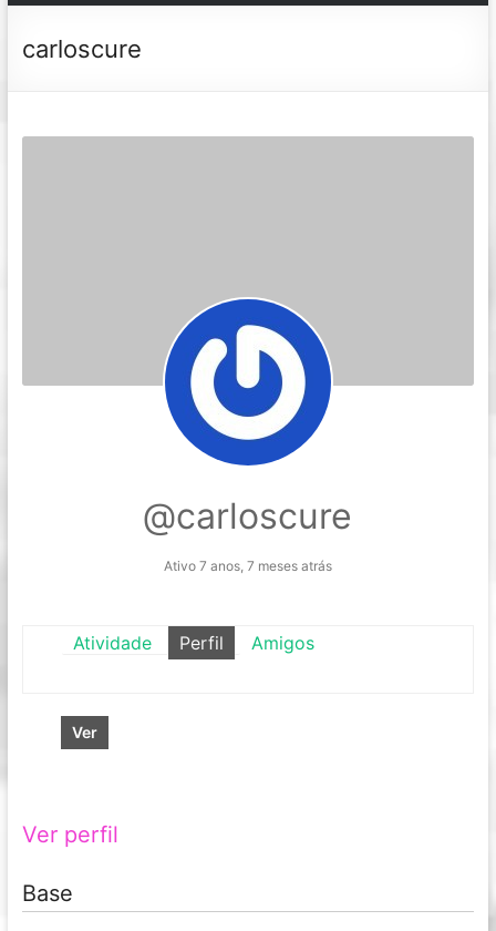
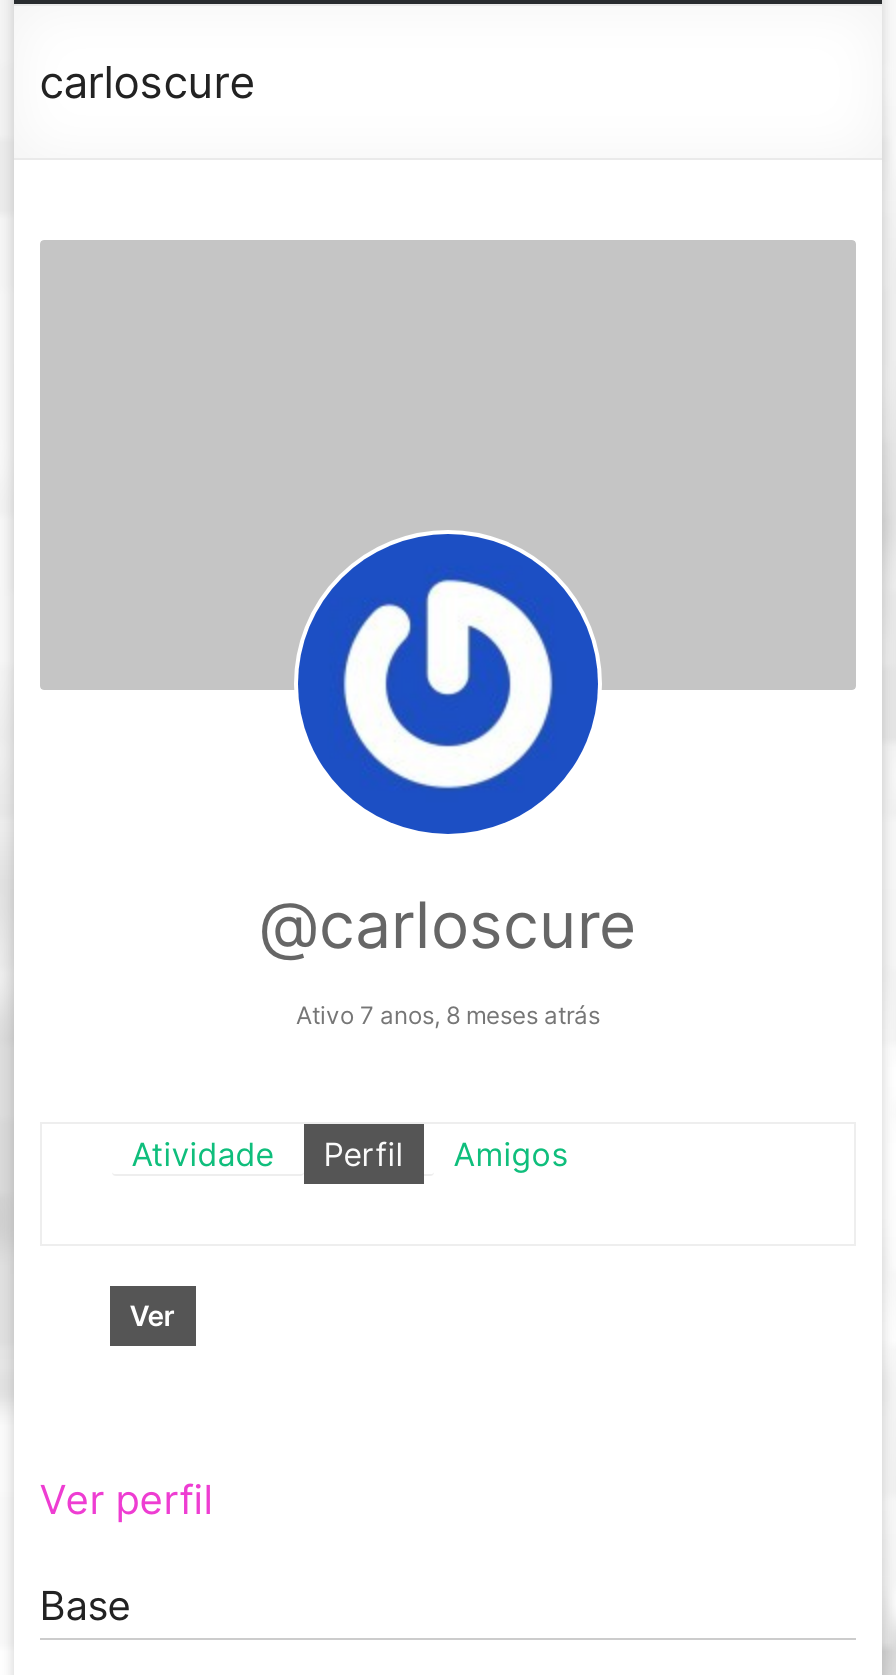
- Ativo 7 anos, 7 meses atrás
+ Ativo 7 anos, 8 meses atrás
